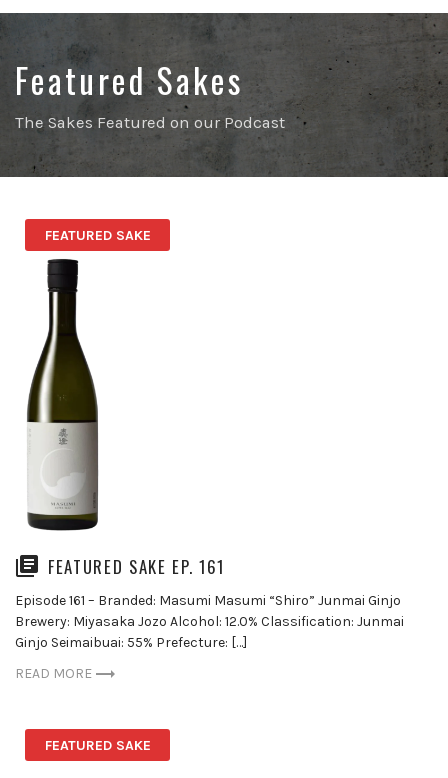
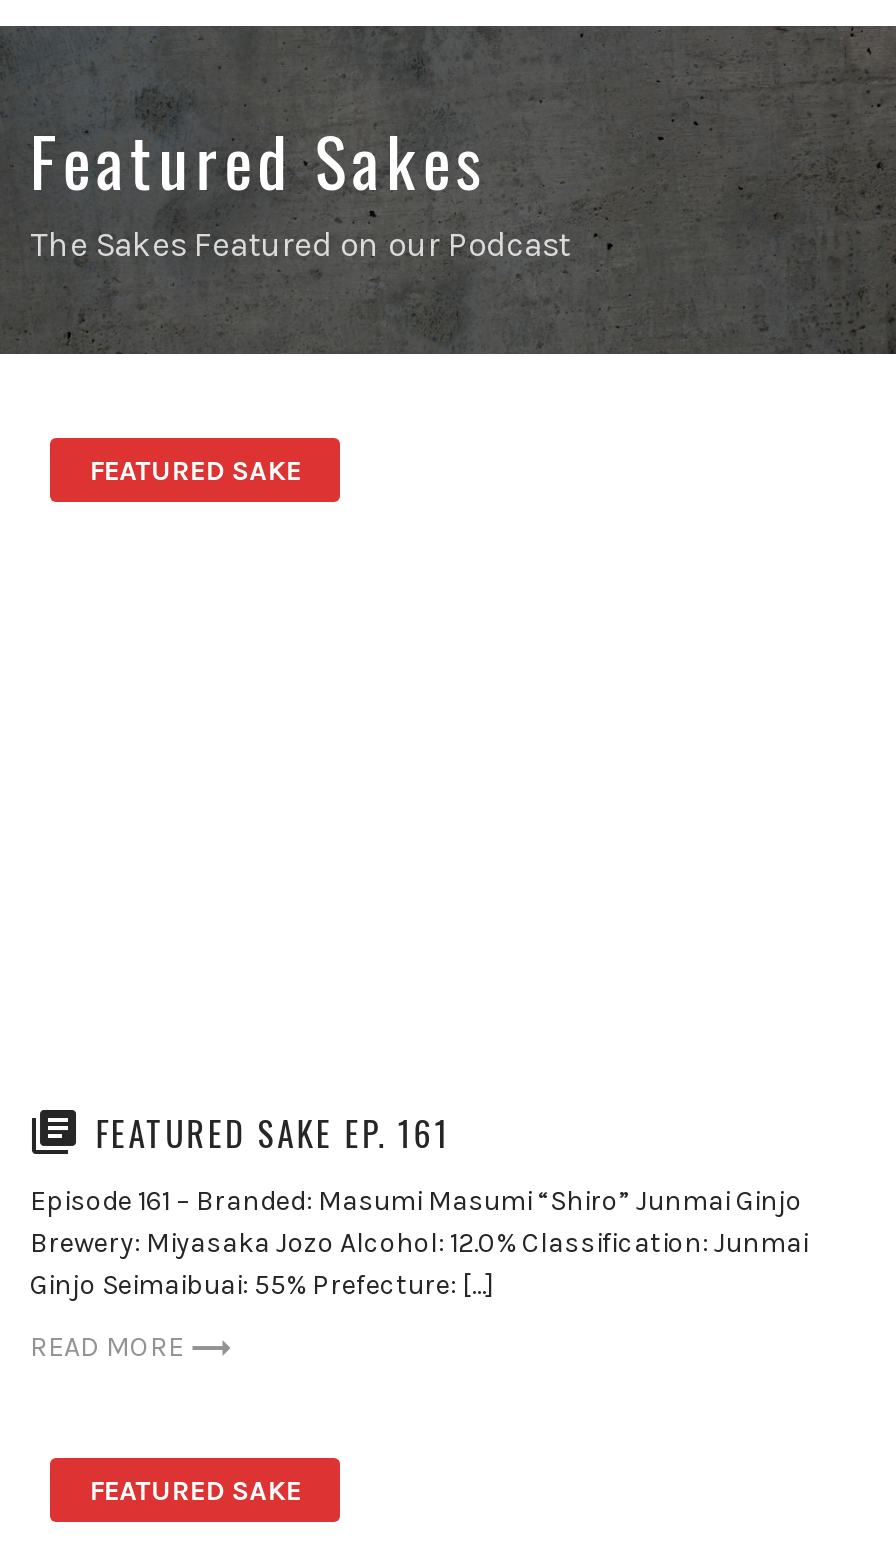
- [image]
